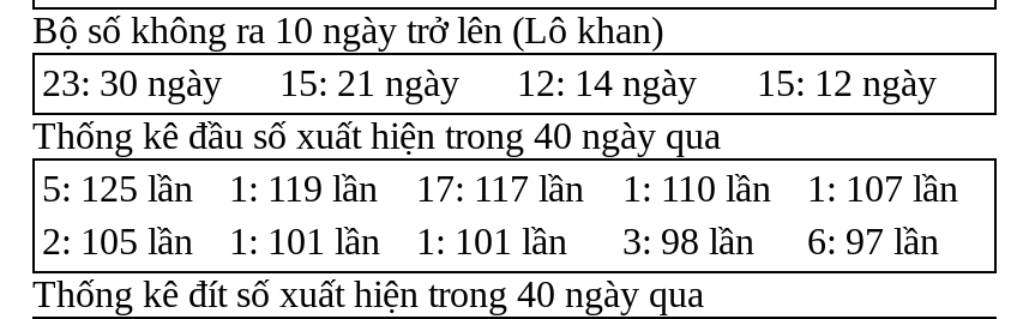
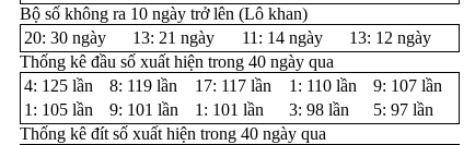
- 23: 30 ngày
+ 20: 30 ngày

- 15: 21 ngày
+ 13: 21 ngày

- 12: 14 ngày
+ 11: 14 ngày

- 15: 12 ngày
+ 13: 12 ngày

- 5: 125 lần
+ 4: 125 lần

- 1: 119 lần
+ 8: 119 lần

- 1: 107 lần
+ 9: 107 lần

- 2: 105 lần
+ 1: 105 lần

- 1: 101 lần
+ 9: 101 lần

- 6: 97 lần
+ 5: 97 lần
